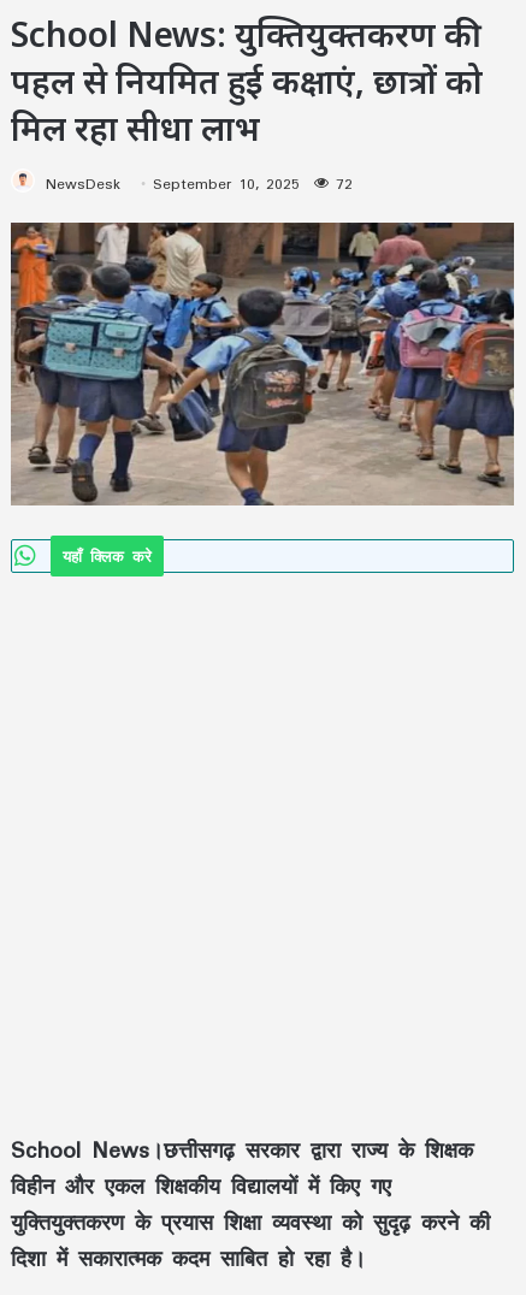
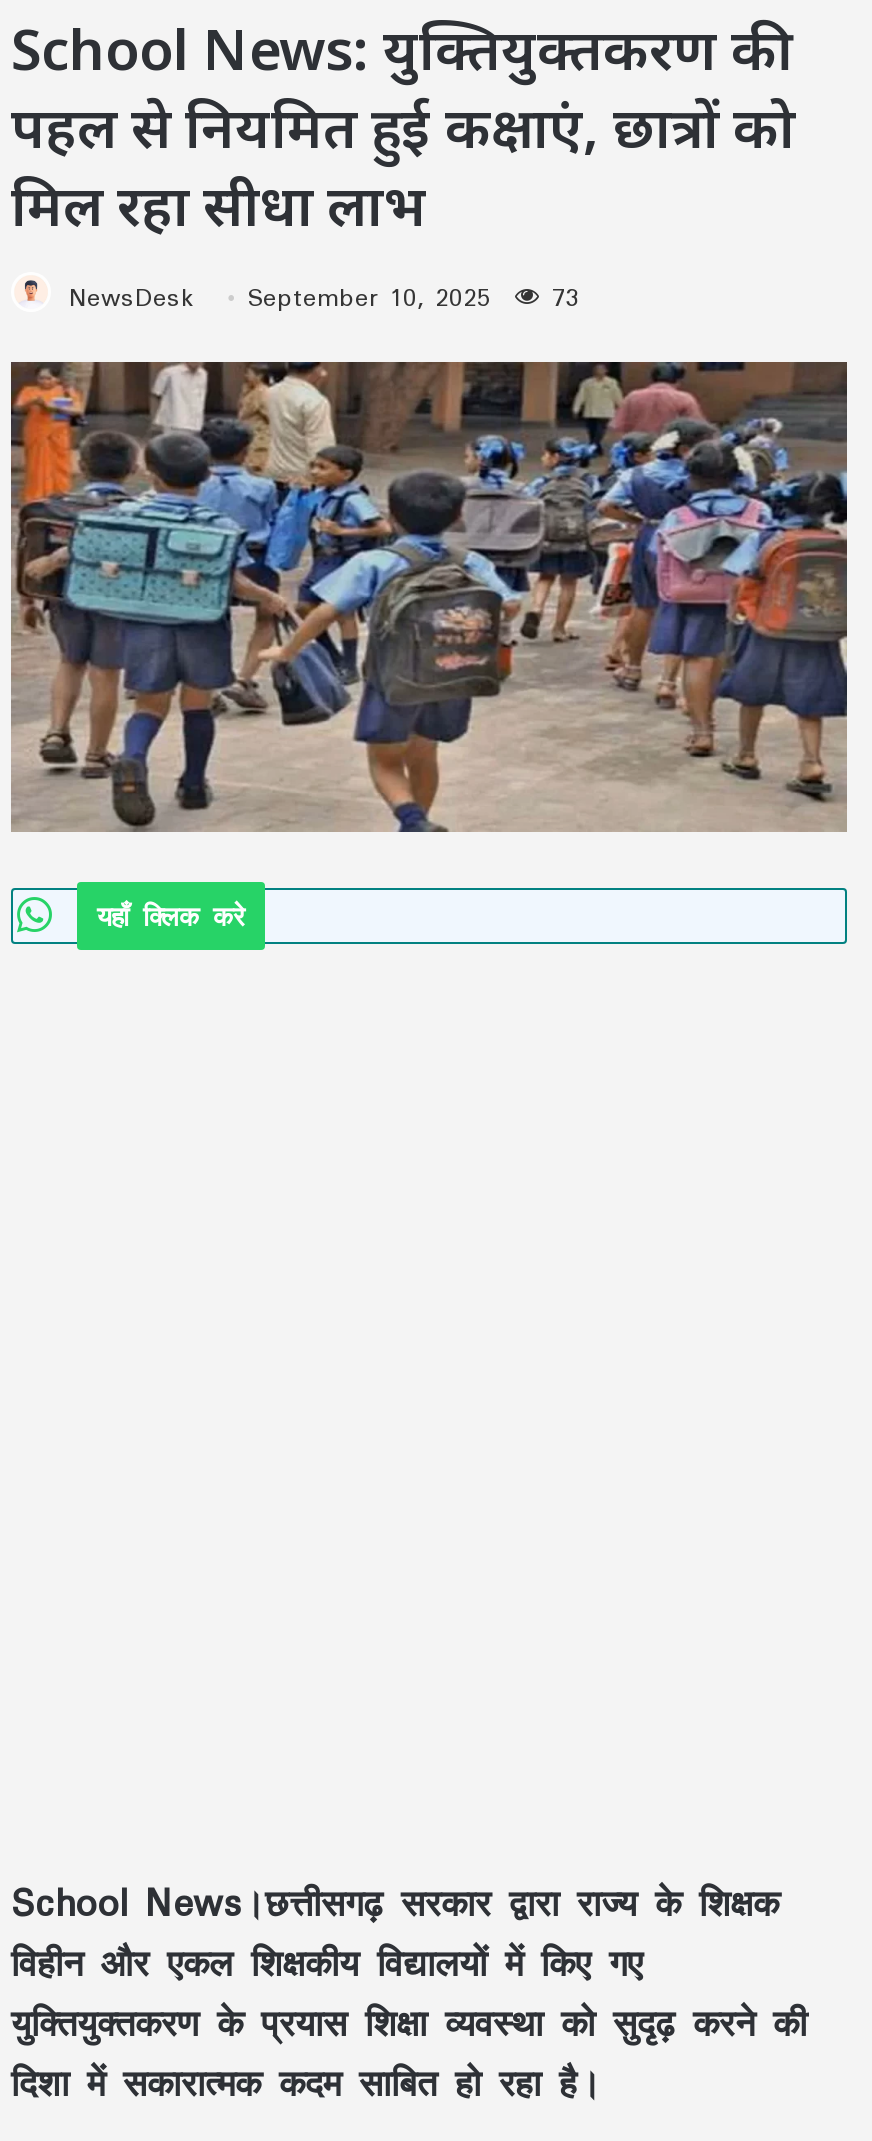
- NewsDesk September 10, 2025 72
+ NewsDesk September 10, 2025 73
